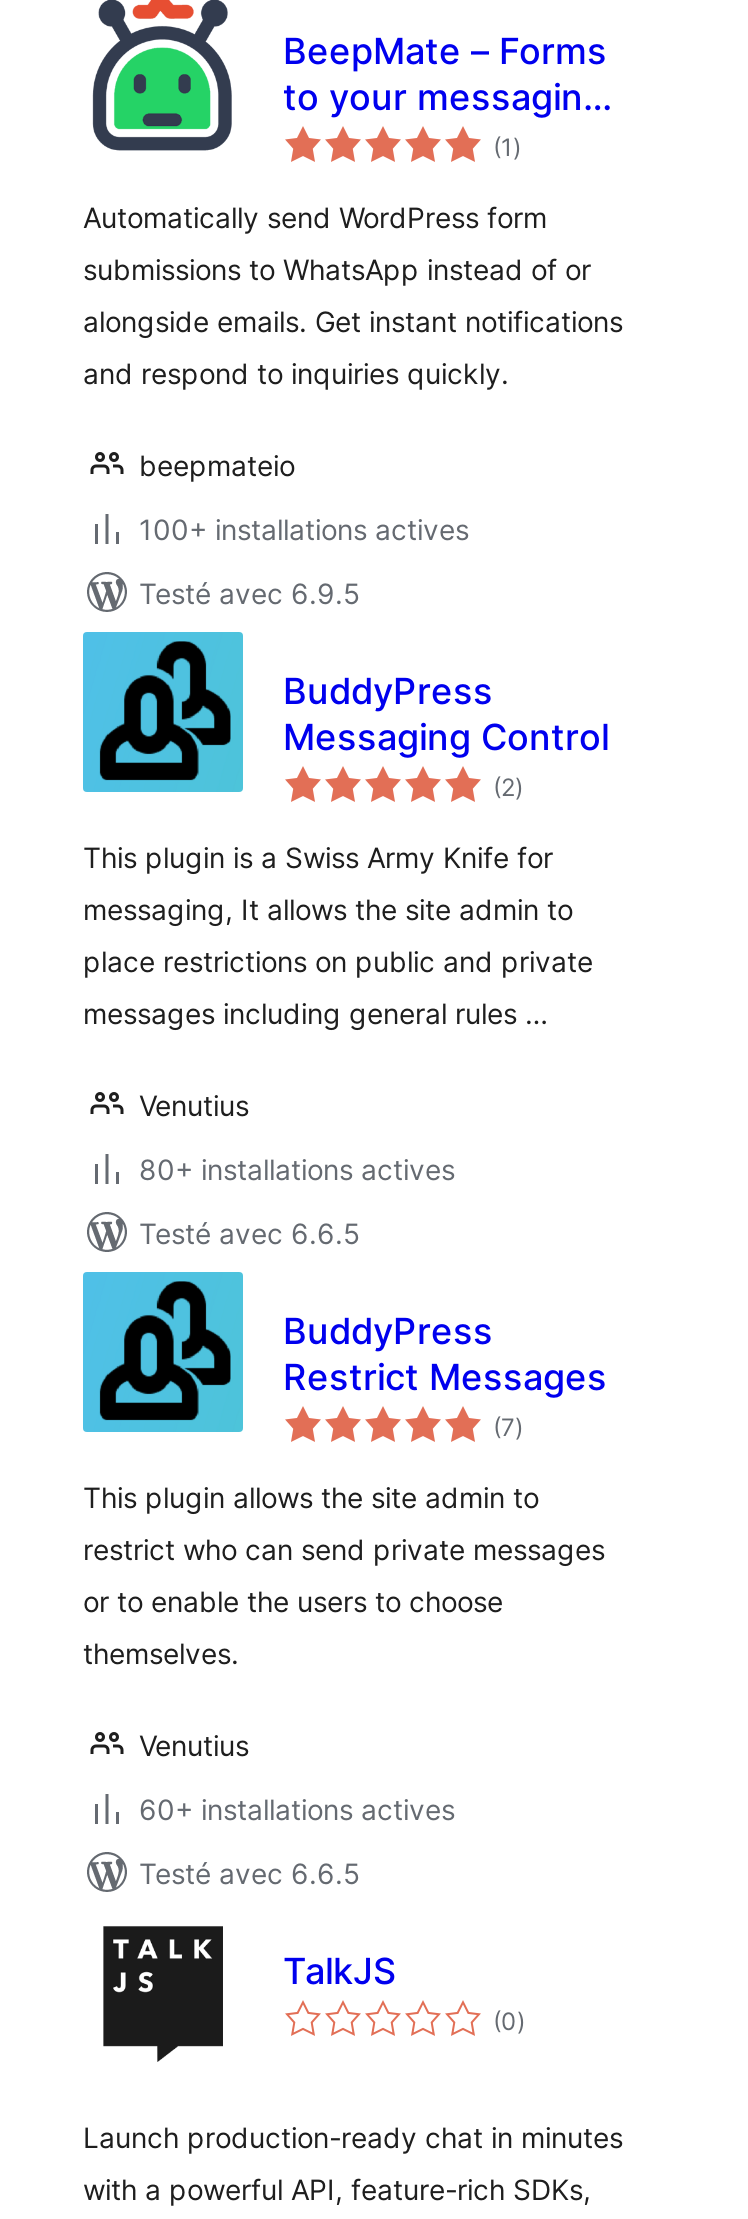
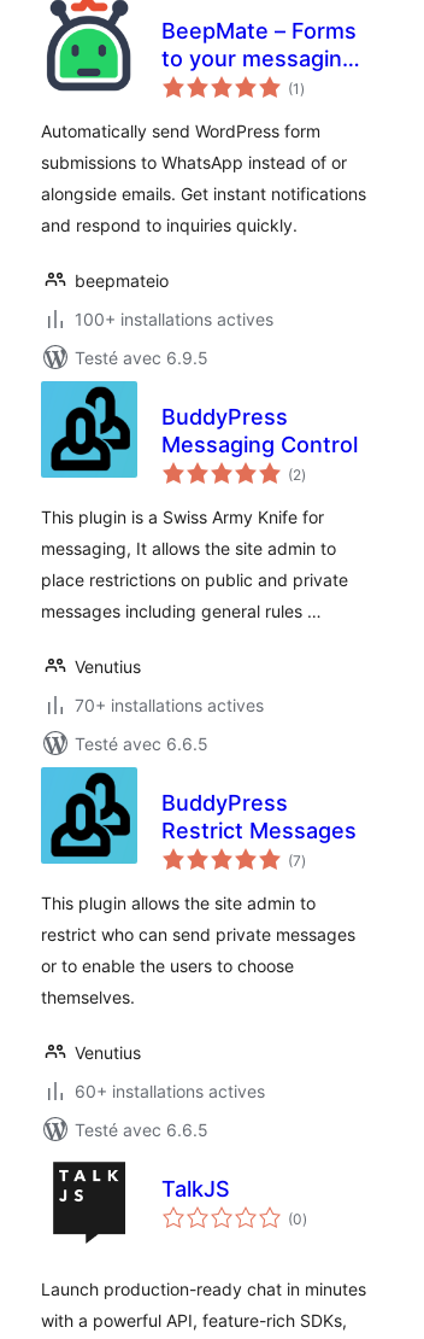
- 80+ installations actives
+ 70+ installations actives
